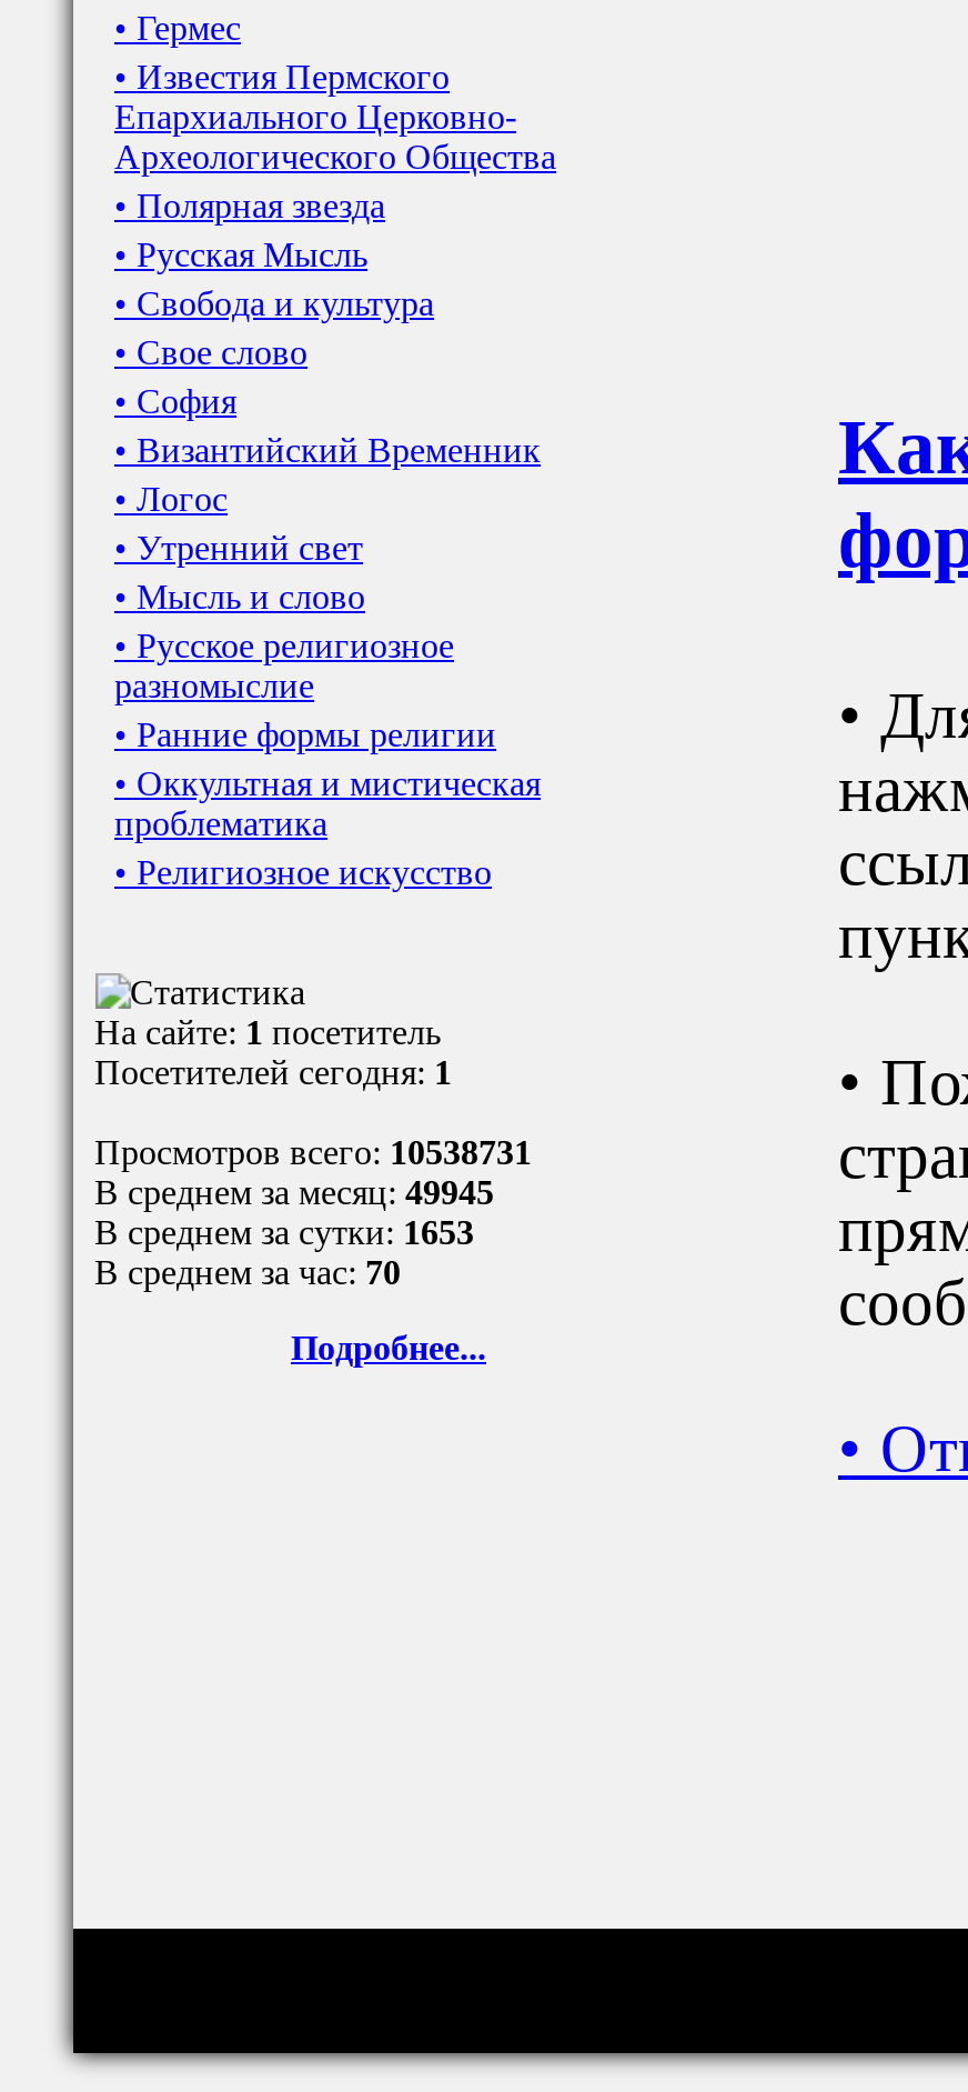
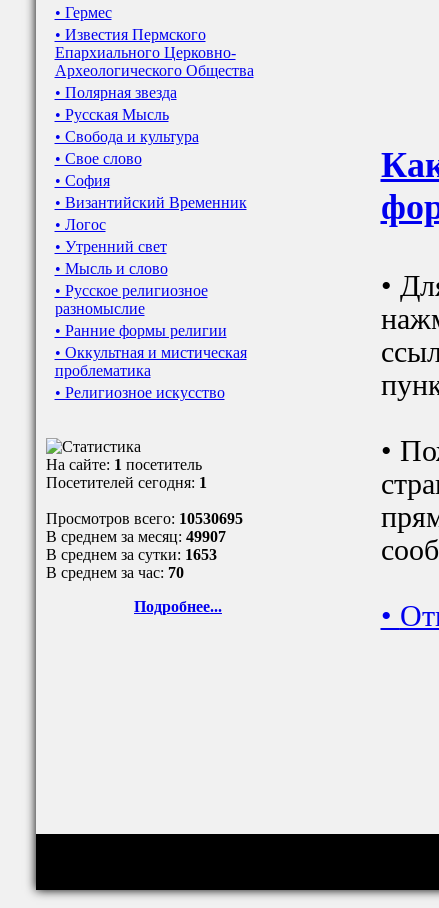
- Просмотров всего: 10538731
+ Просмотров всего: 10530695

- В среднем за месяц: 49945
+ В среднем за месяц: 49907
